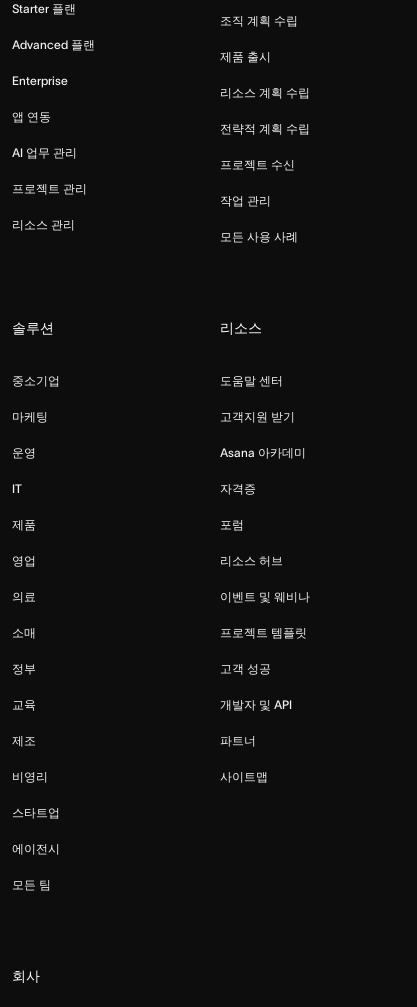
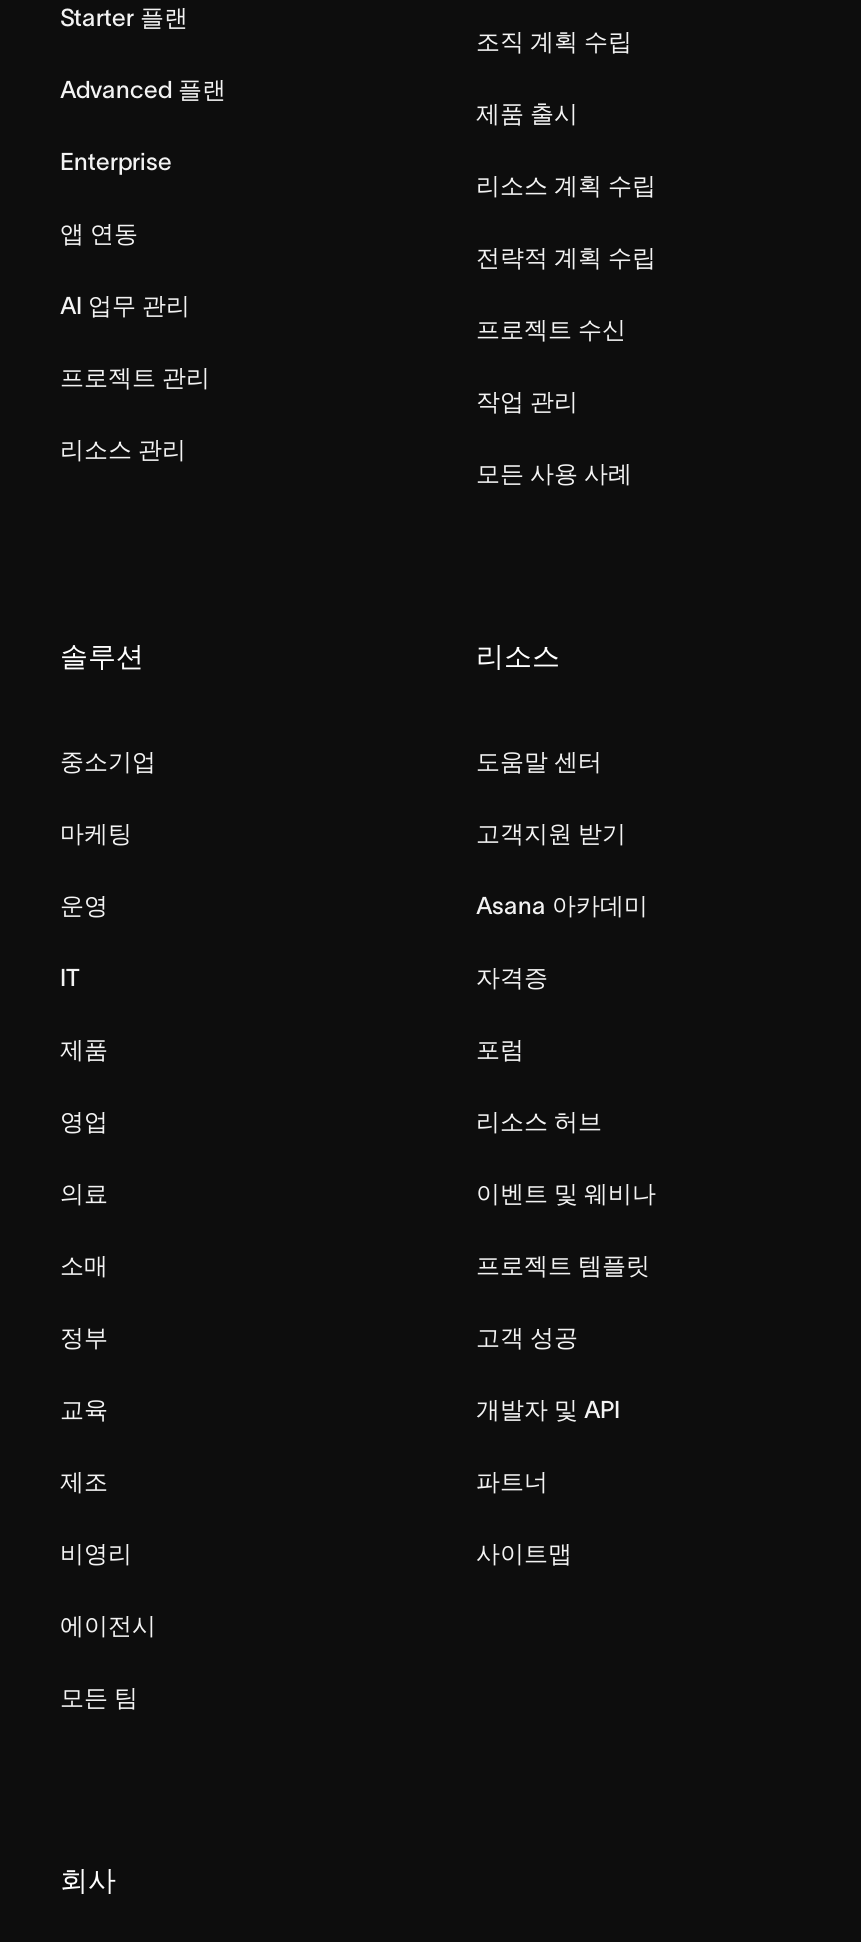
- 스타트업
